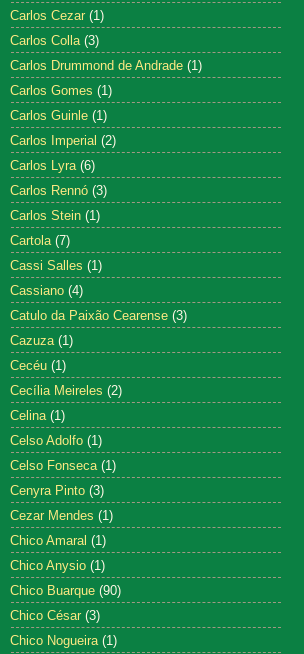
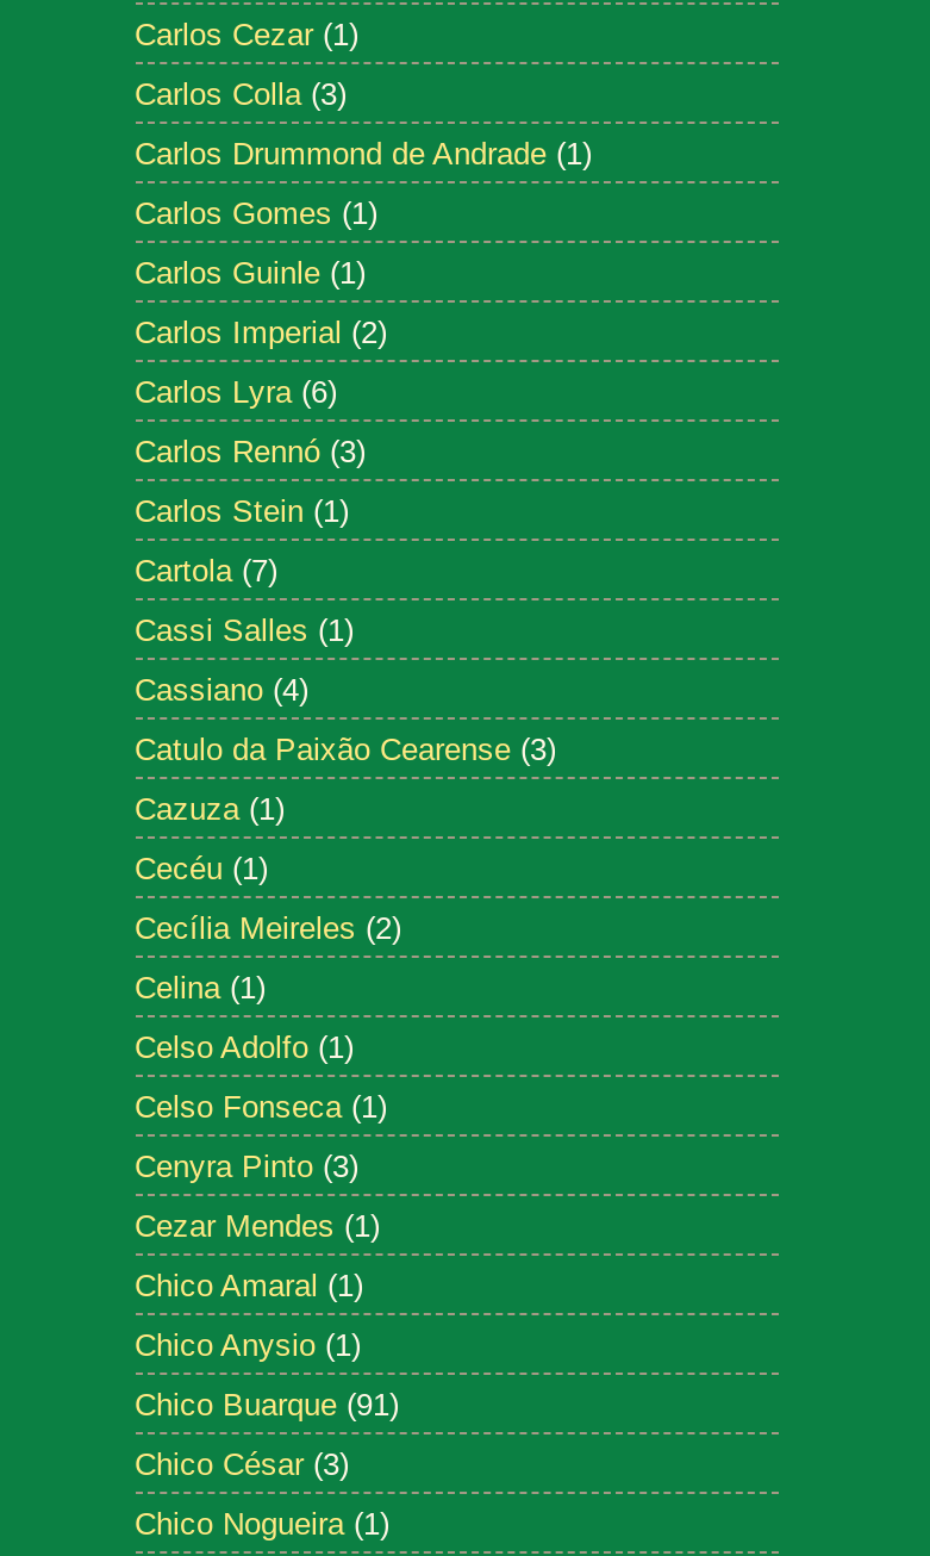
- Chico Buarque (90)
+ Chico Buarque (91)
